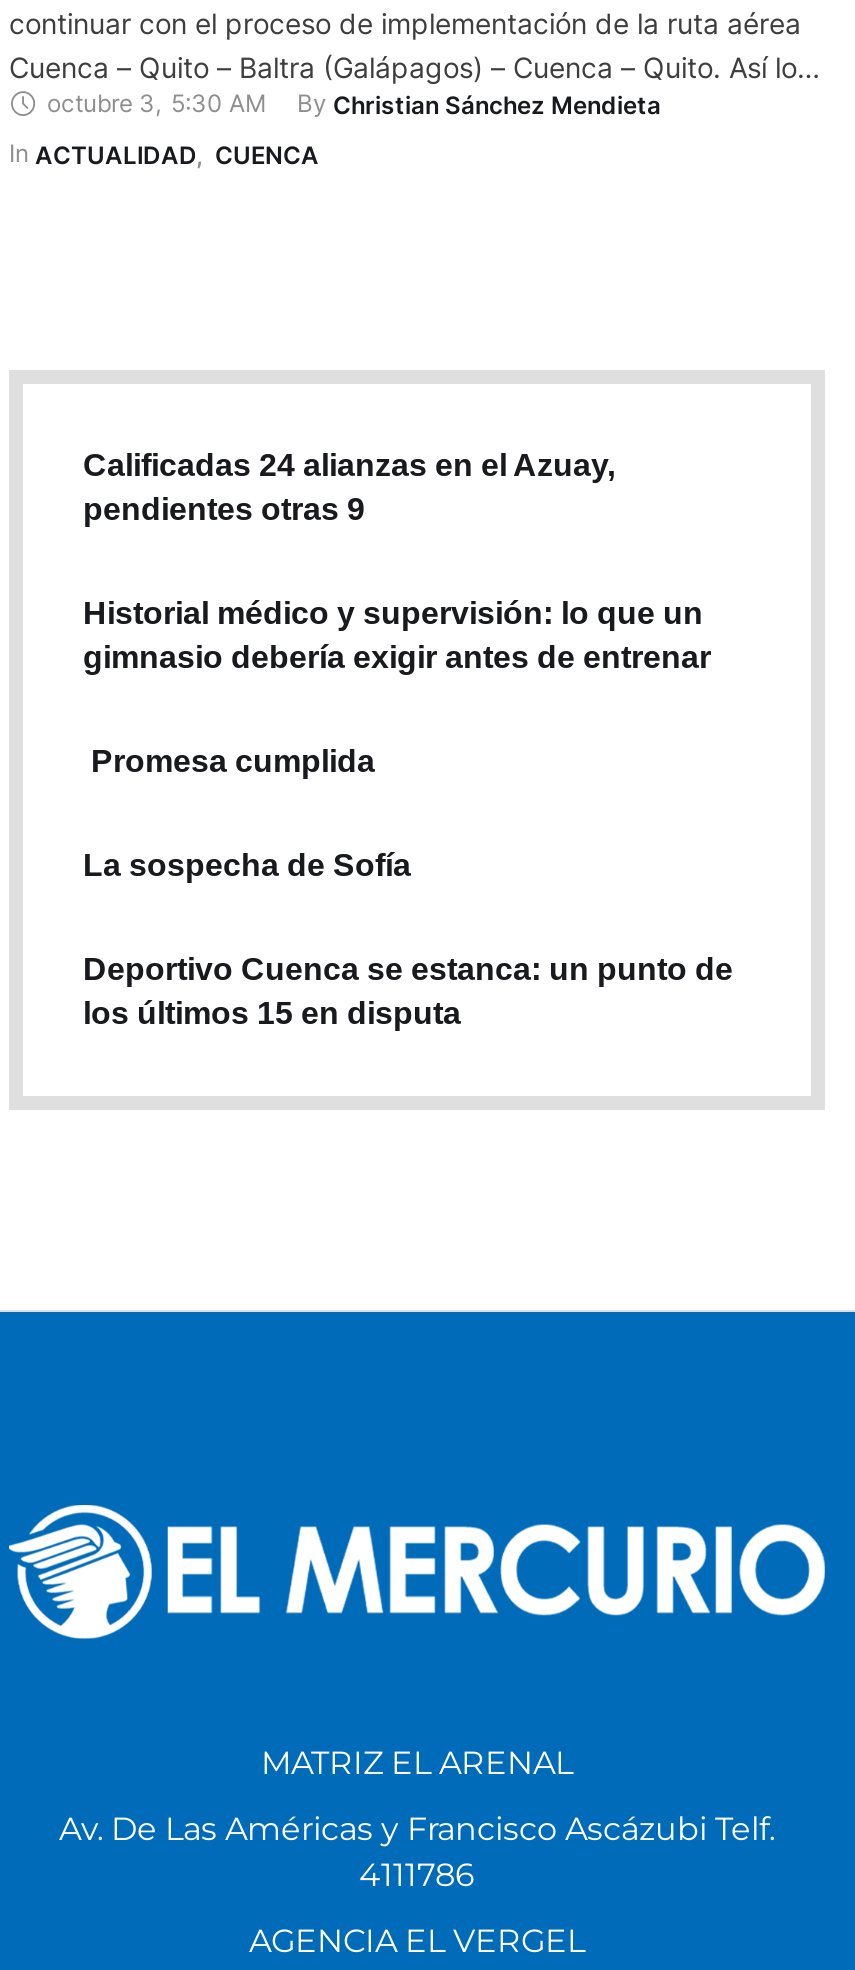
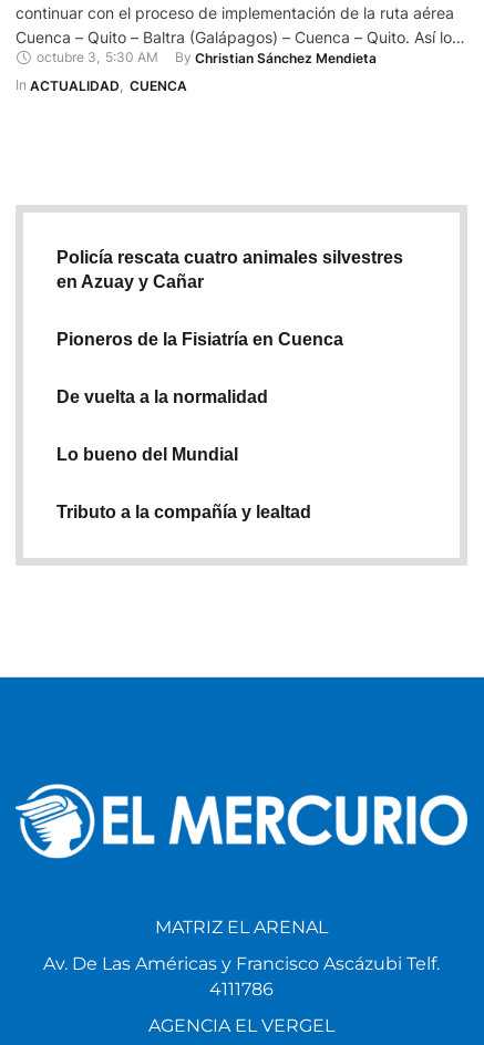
- Calificadas 24 alianzas en el Azuay,
- pendientes otras 9
+ Policía rescata cuatro animales silvestres
+ en Azuay y Cañar

- Historial médico y supervisión: lo que un
- gimnasio debería exigir antes de entrenar
+ Pioneros de la Fisiatría en Cuenca

- Promesa cumplida
+ De vuelta a la normalidad

- La sospecha de Sofía
+ Lo bueno del Mundial

- Deportivo Cuenca se estanca: un punto de
- los últimos 15 en disputa
+ Tributo a la compañía y lealtad
